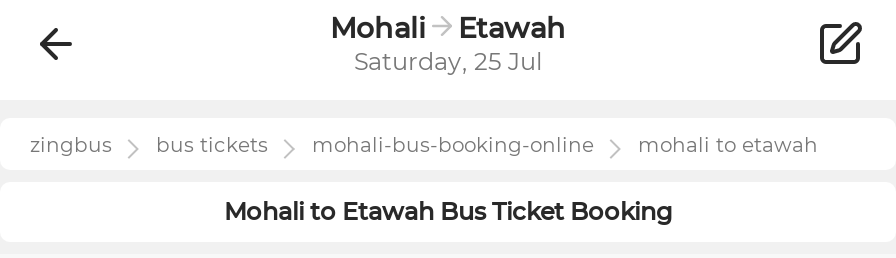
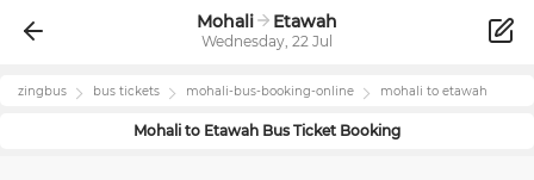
- Saturday, 25 Jul
+ Wednesday, 22 Jul
